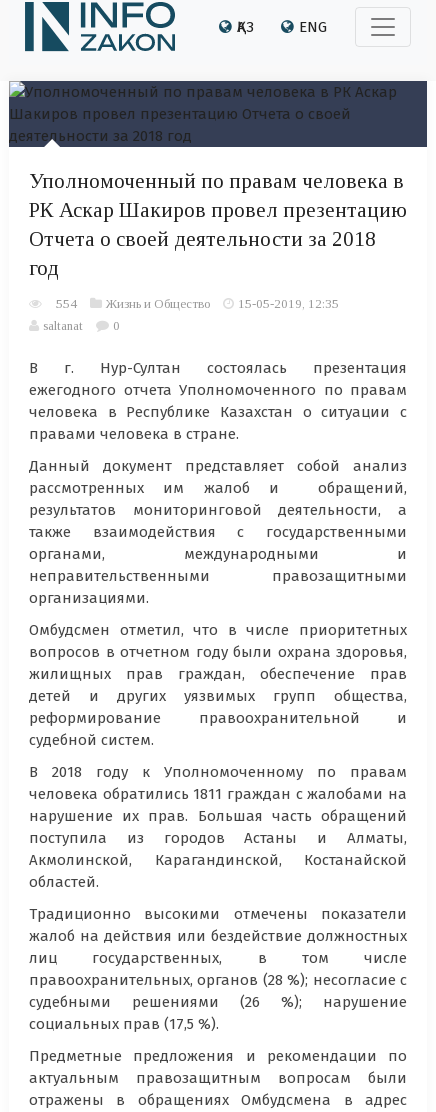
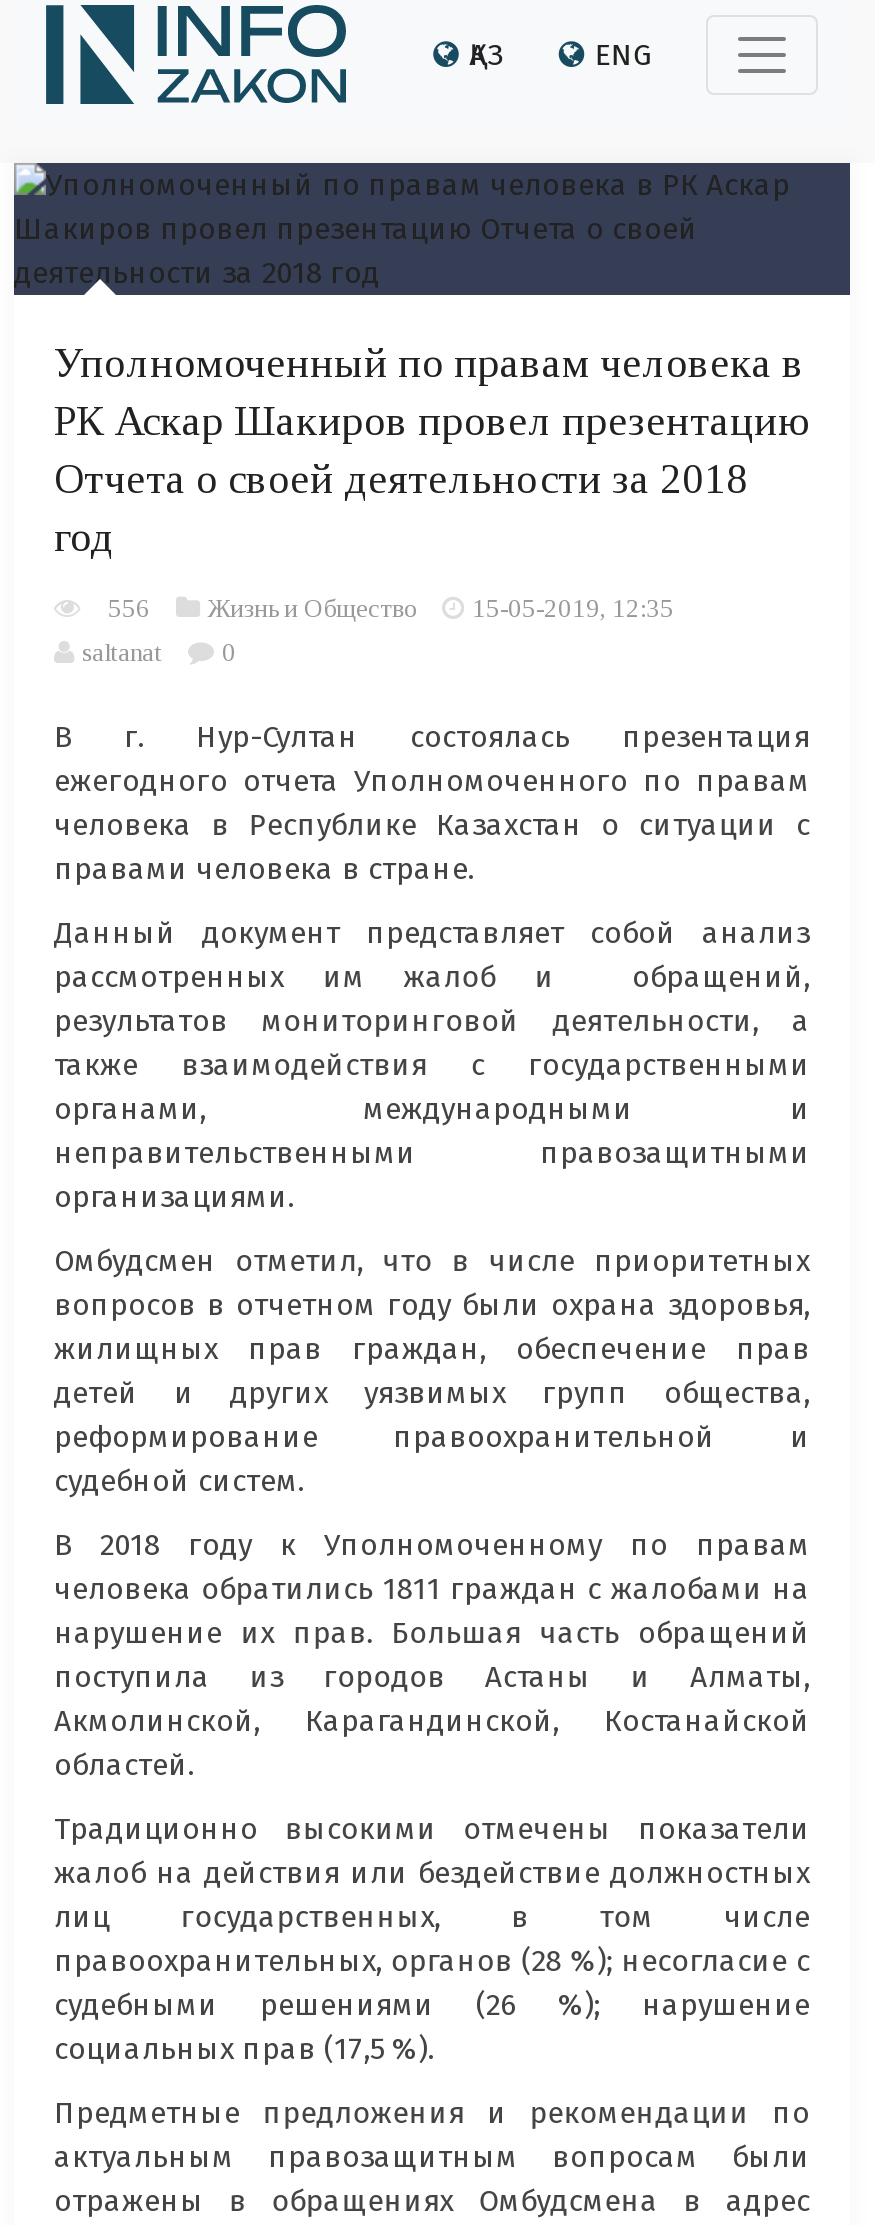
- 554 Жизнь и Общество 15-05-2019, 12:35
+ 556 Жизнь и Общество 15-05-2019, 12:35
